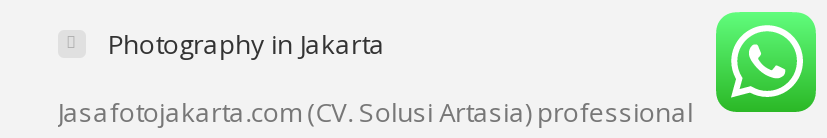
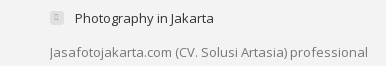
- [image]
